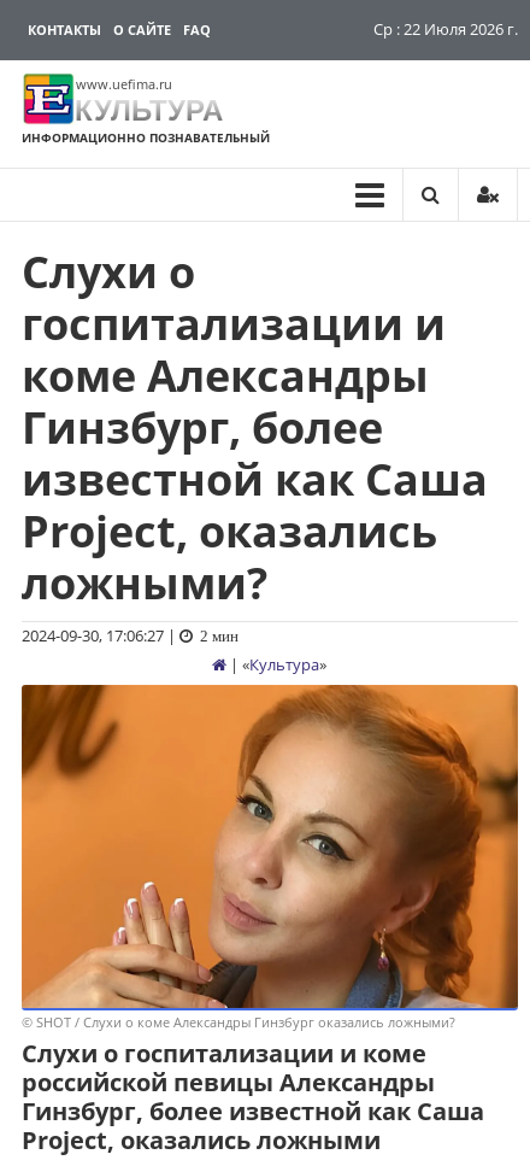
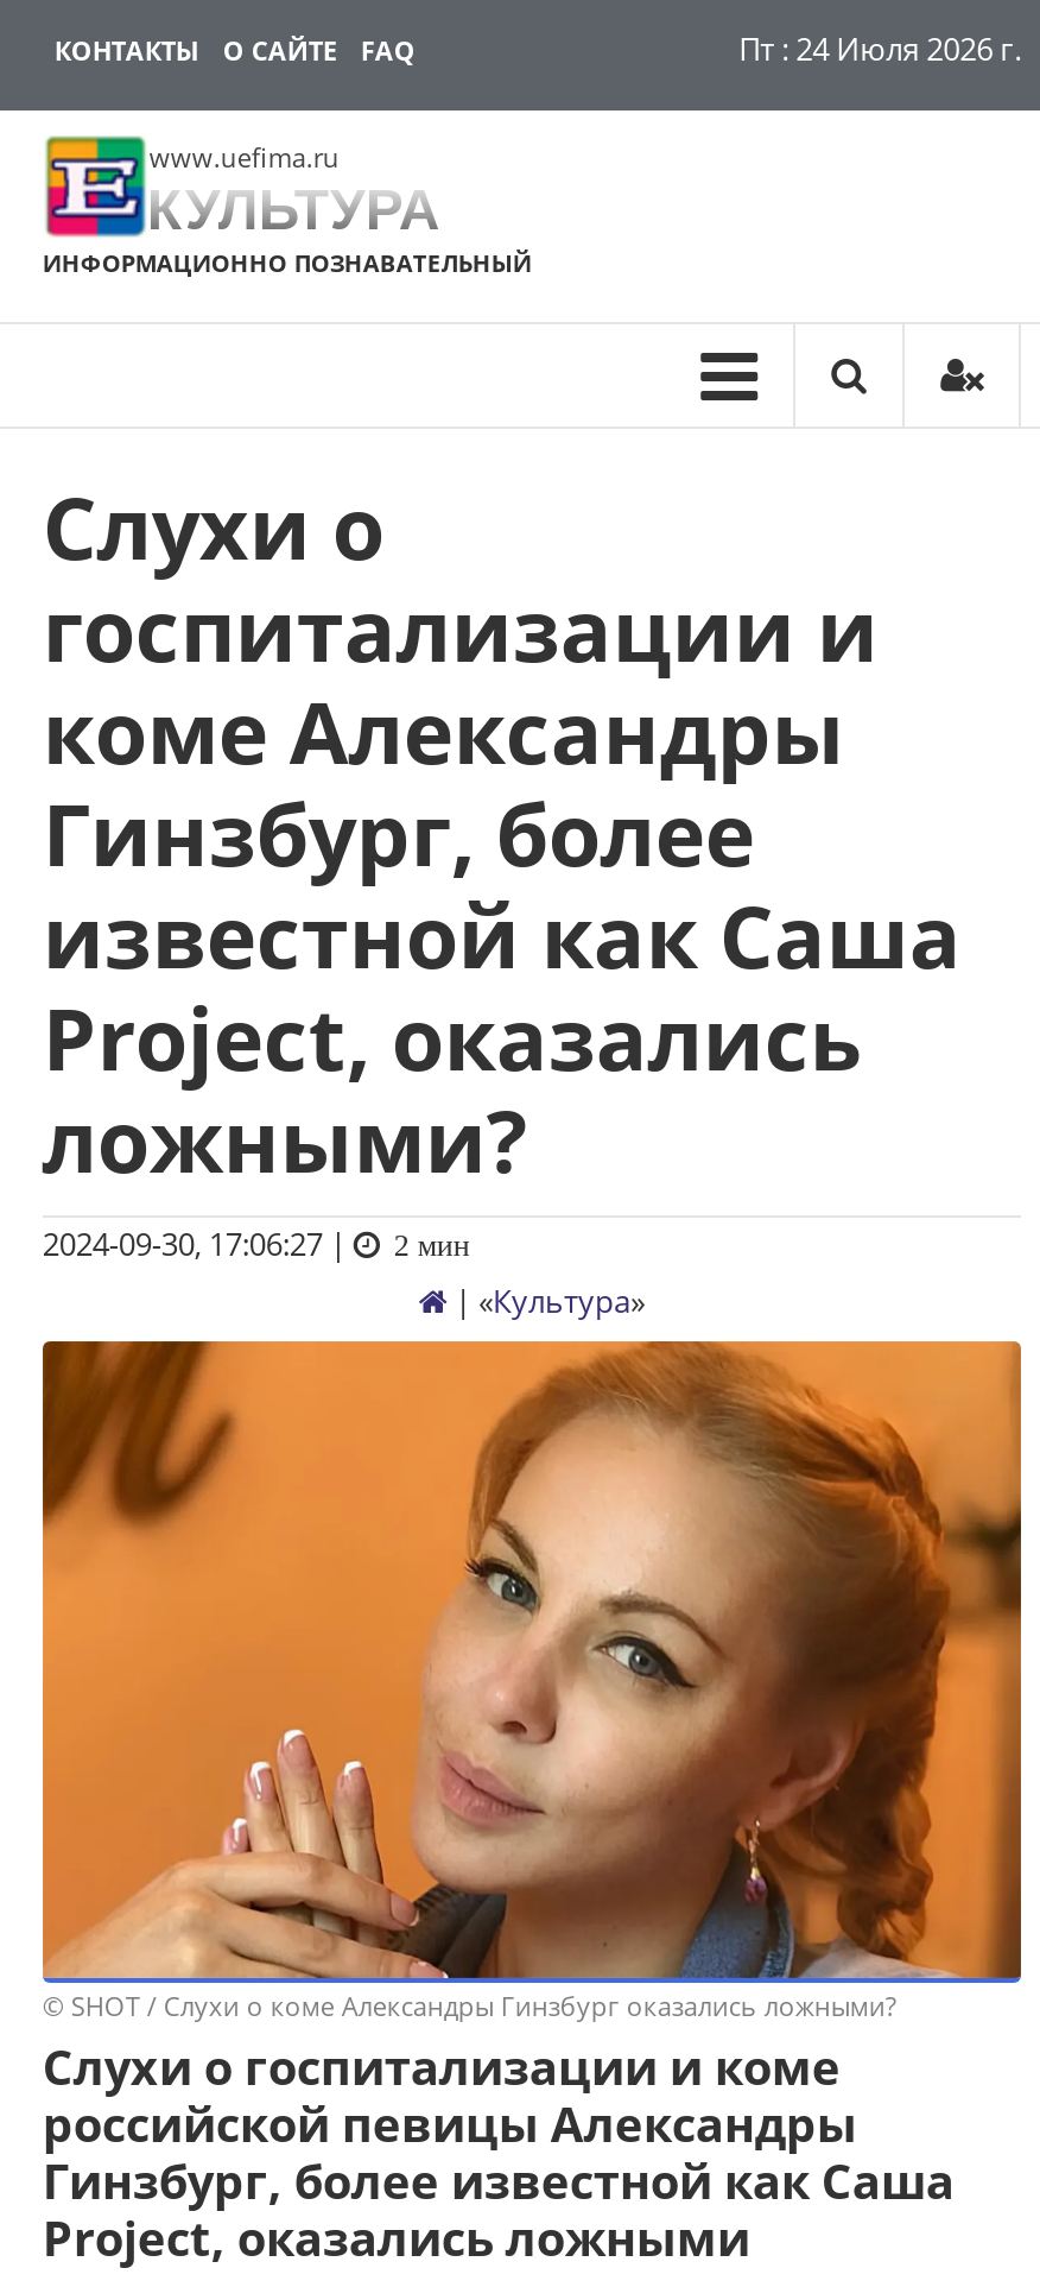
- Ср : 22 Июля 2026 г.
+ Пт : 24 Июля 2026 г.
